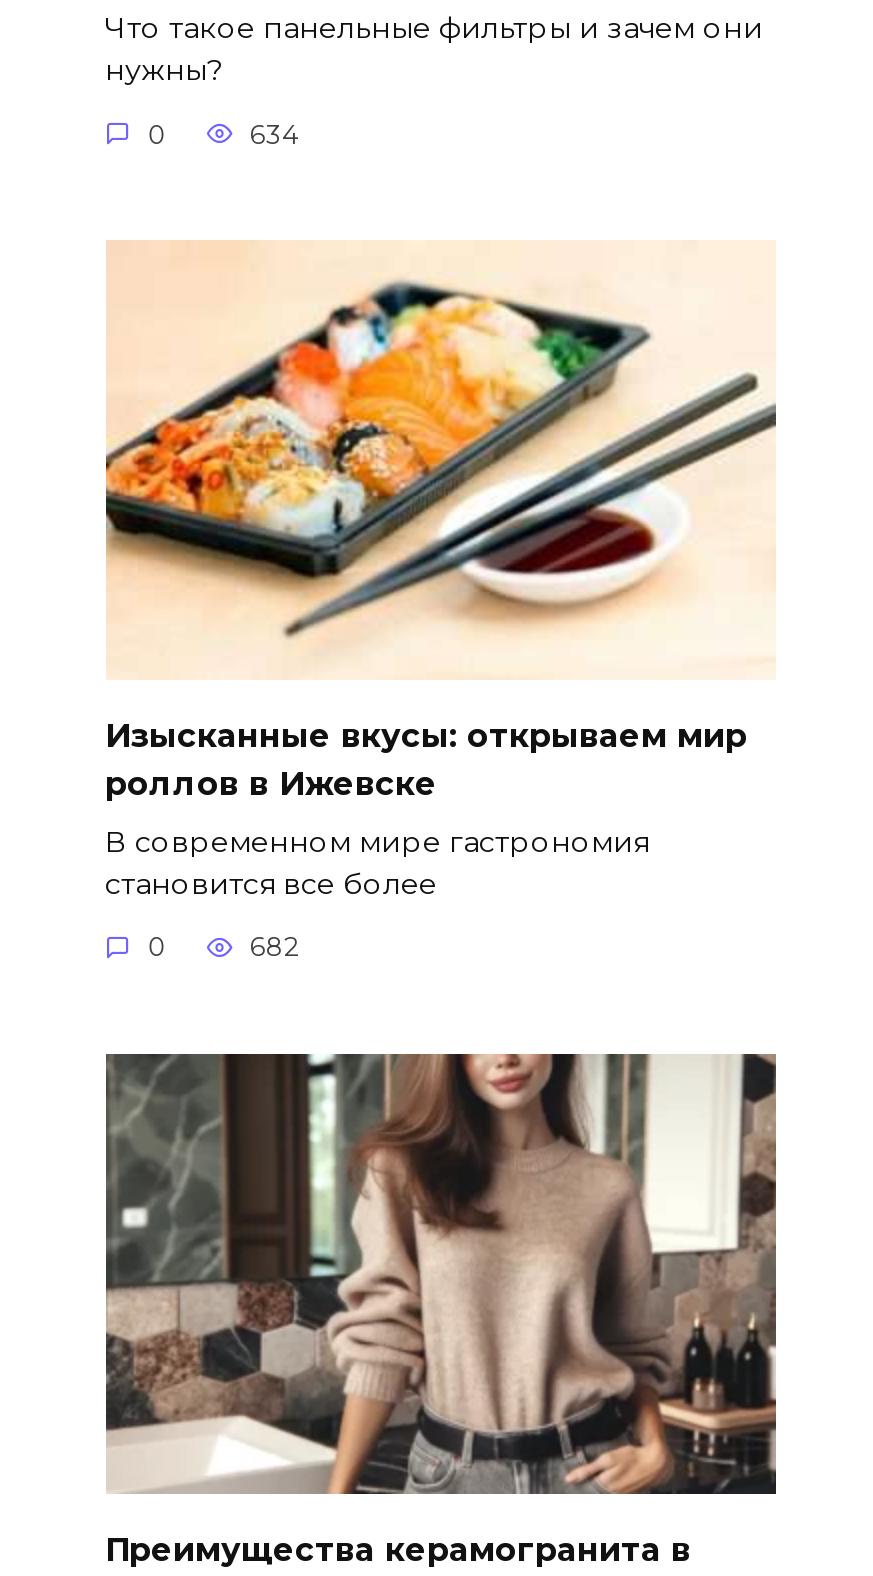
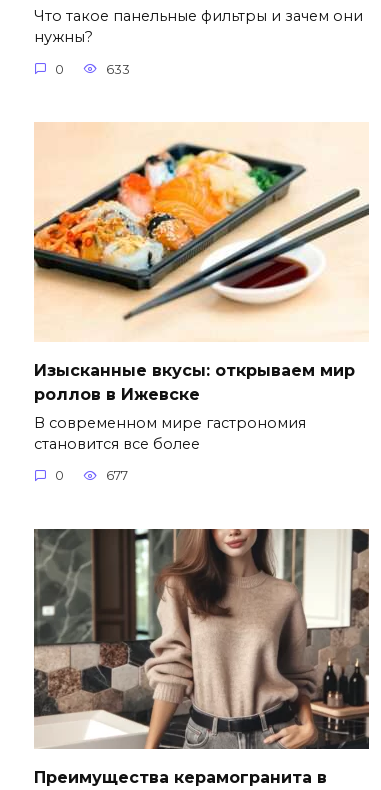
- 634
+ 633

- 682
+ 677
